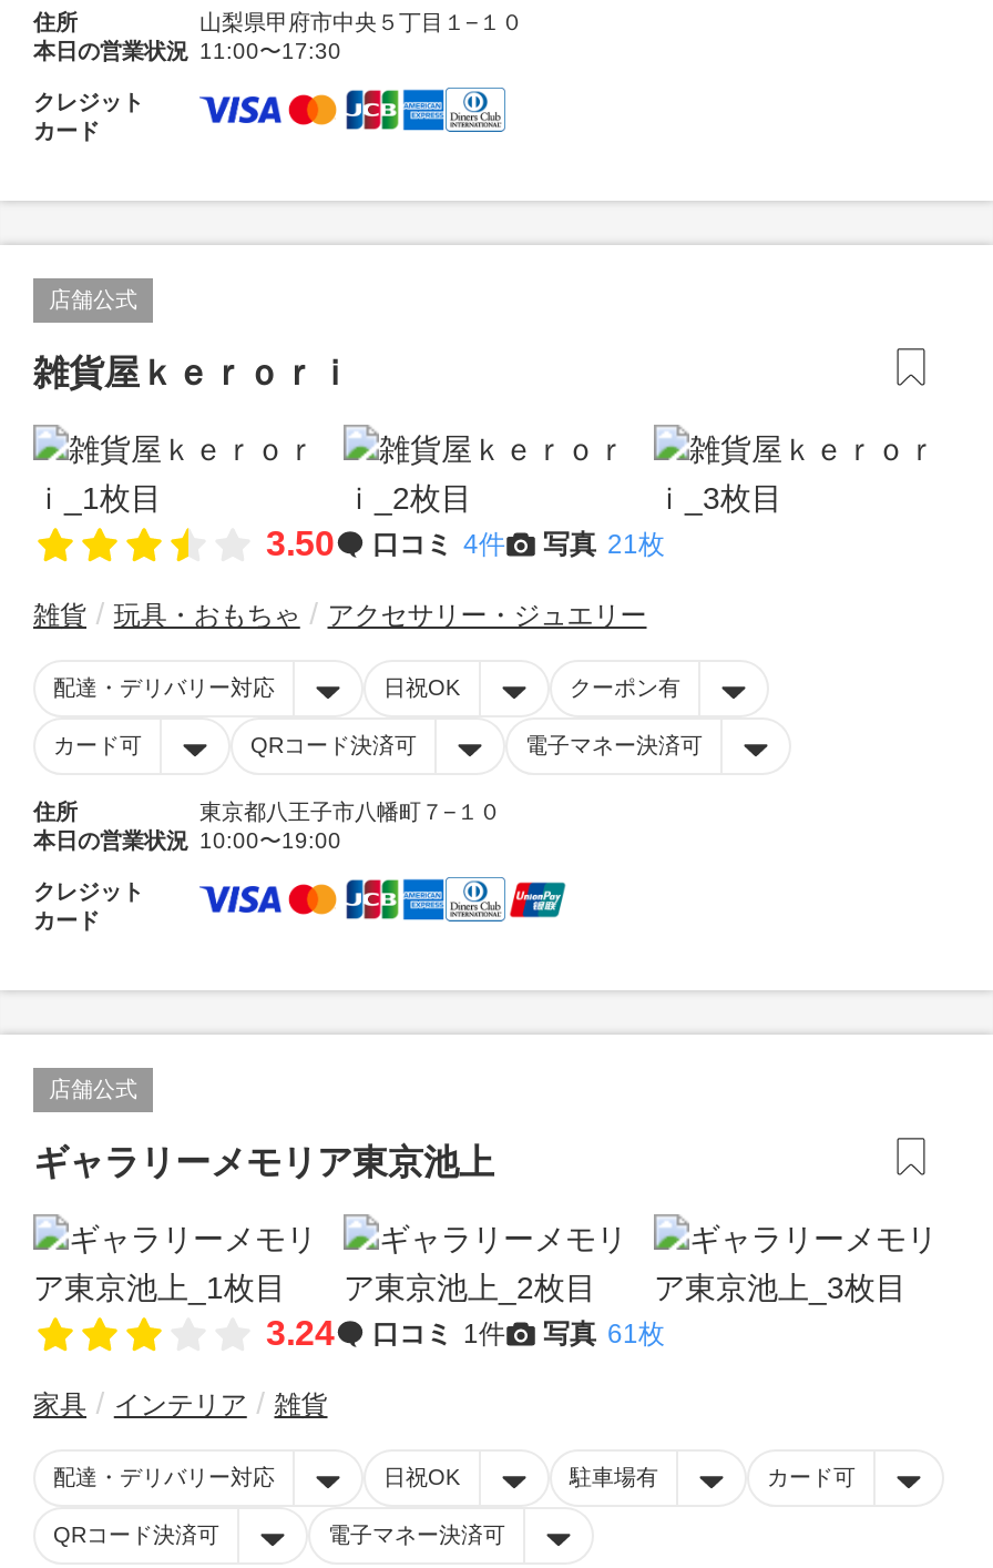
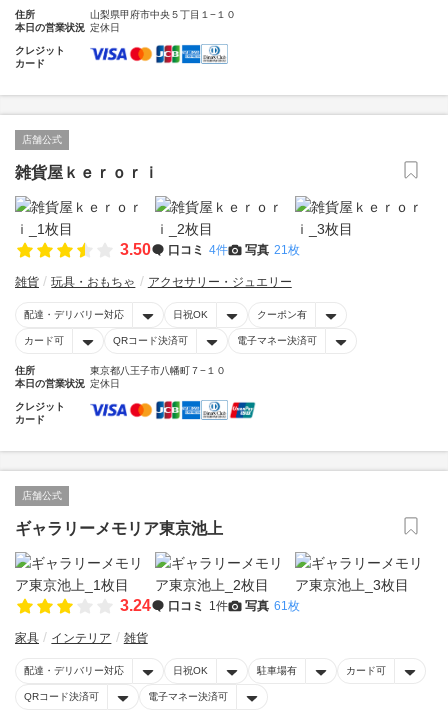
- 本日の営業状況 11:00〜17:30
+ 本日の営業状況 定休日

- 本日の営業状況 10:00〜19:00
+ 本日の営業状況 定休日
